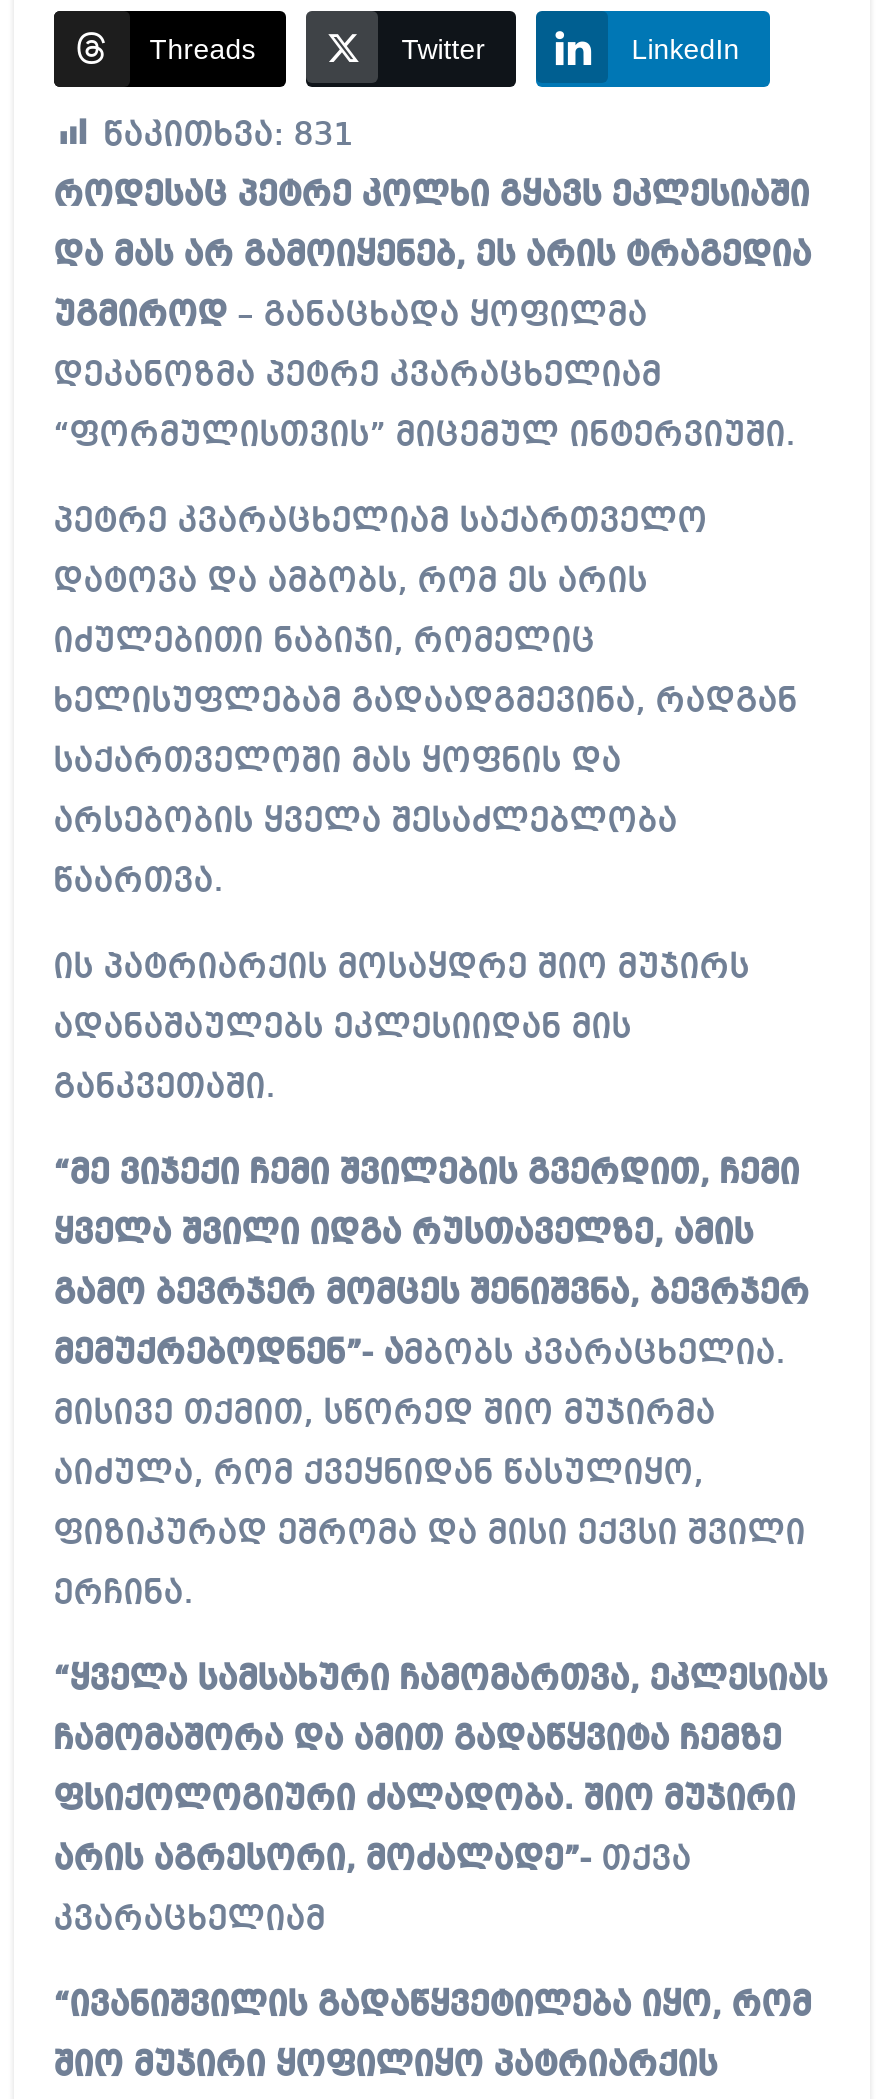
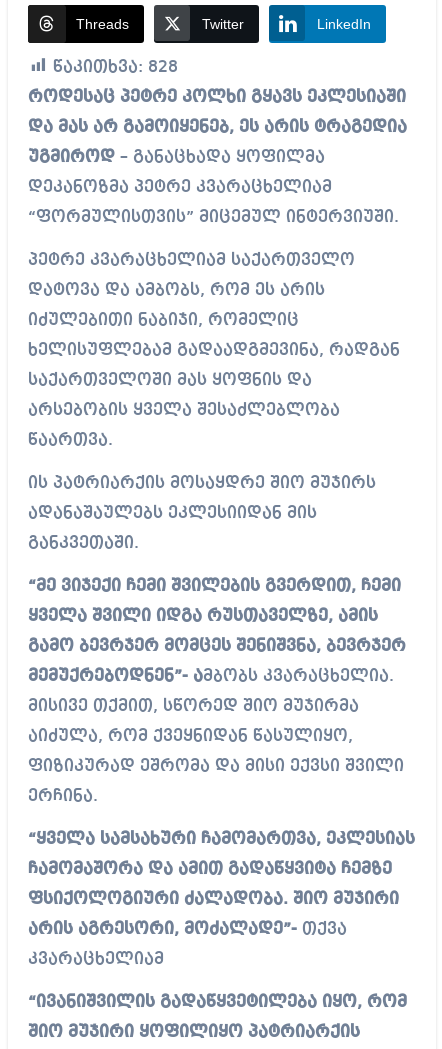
- წაკითხვა: 831
+ წაკითხვა: 828
